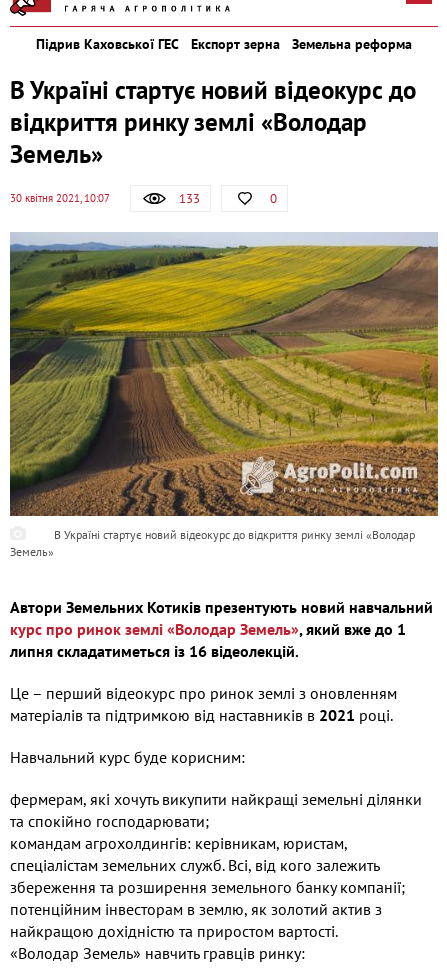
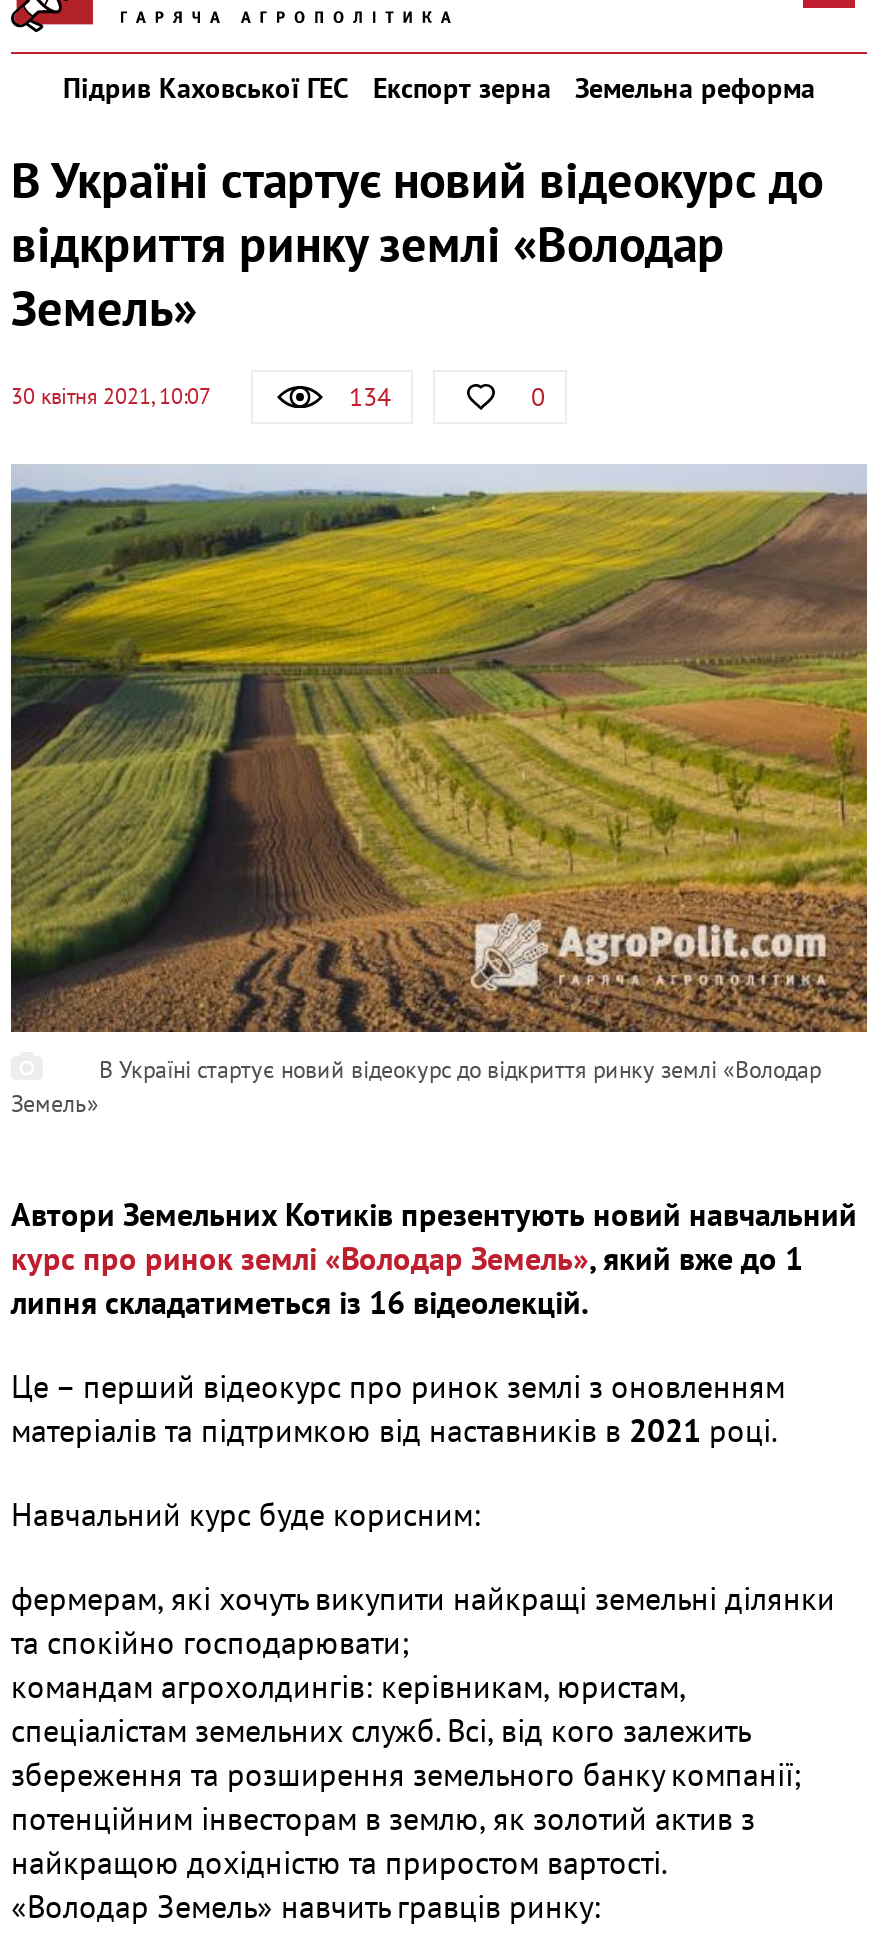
- 133
+ 134
